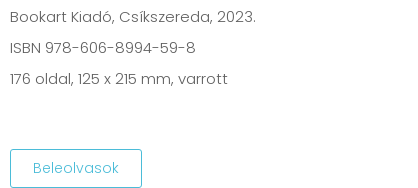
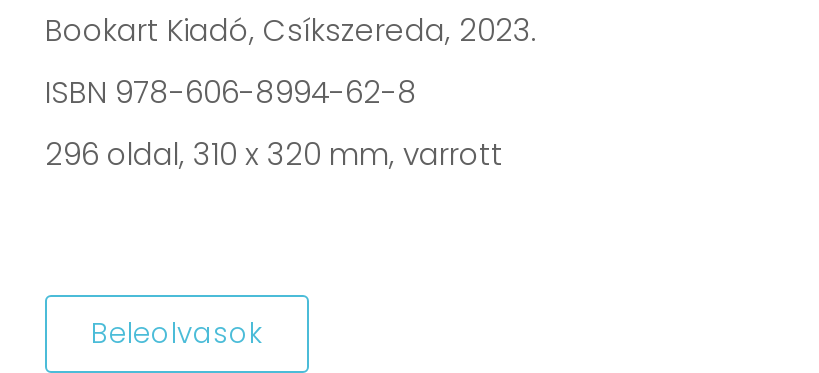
- ISBN 978-606-8994-59-8
+ ISBN 978-606-8994-62-8

- 176 oldal, 125 x 215 mm, varrott
+ 296 oldal, 310 x 320 mm, varrott
